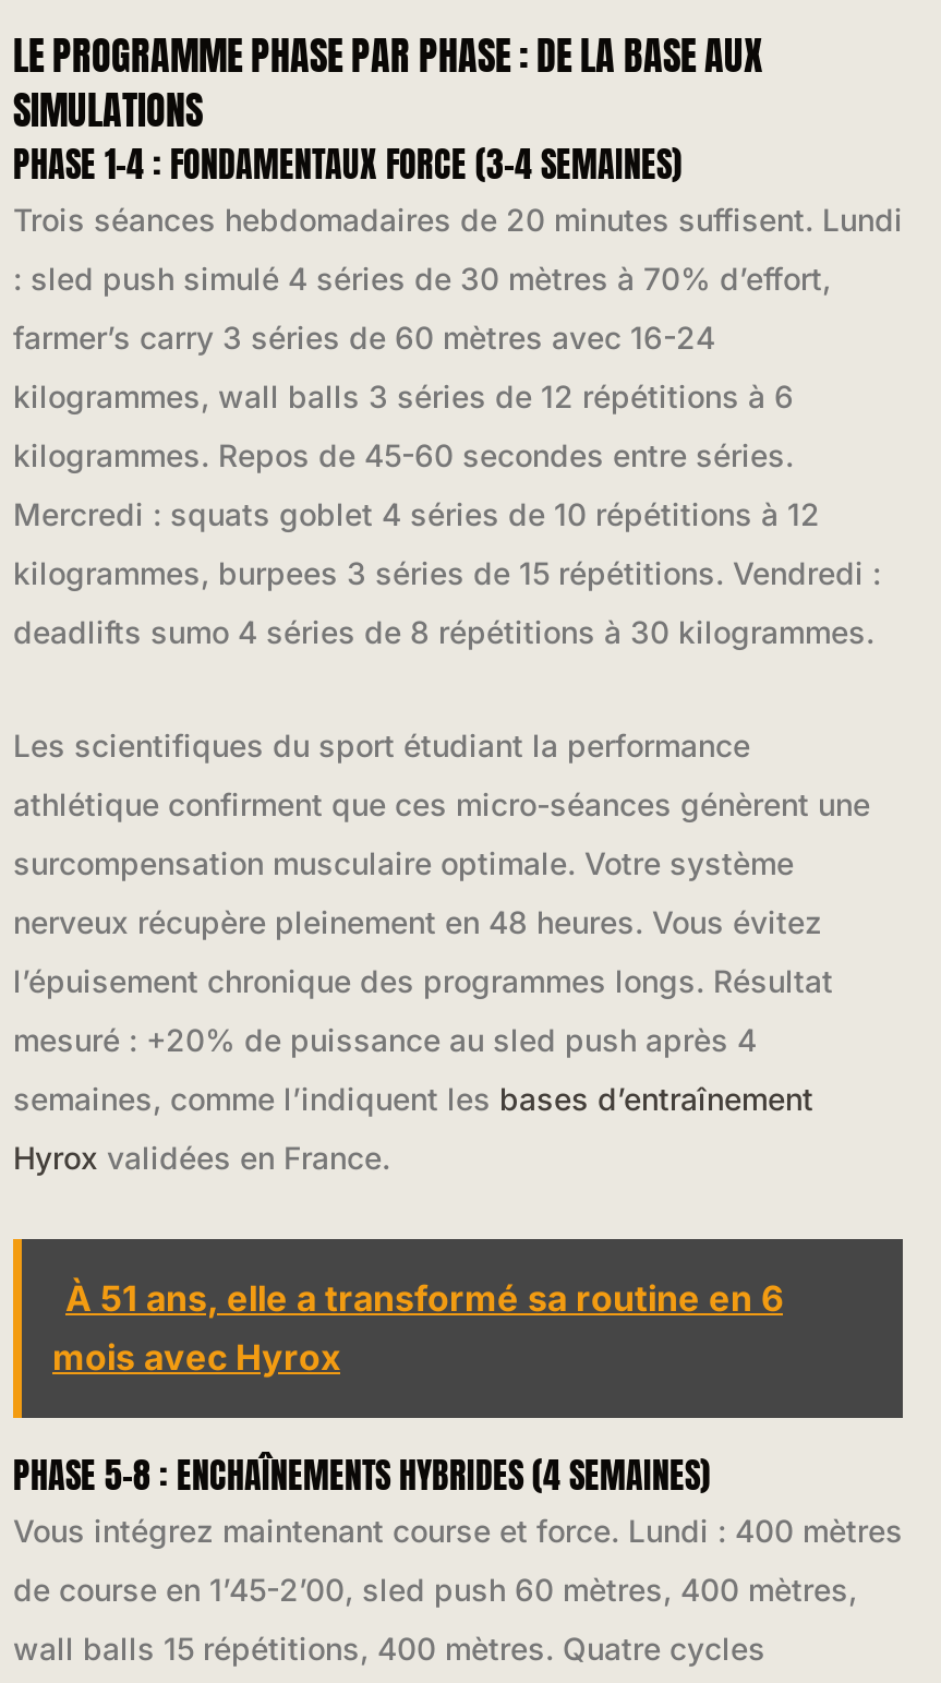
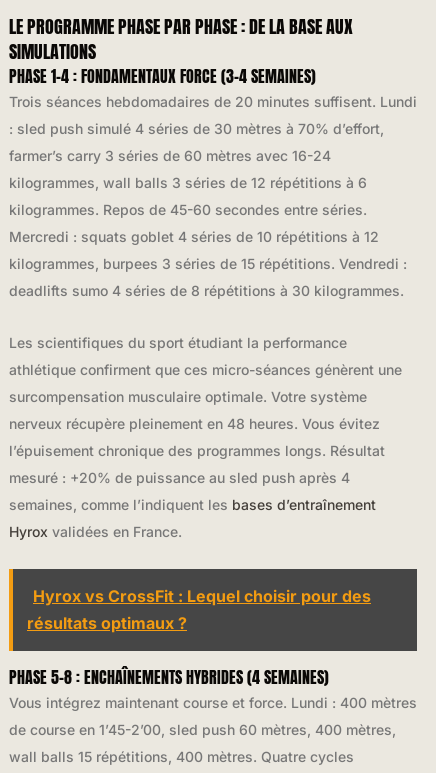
- À 51 ans, elle a transformé sa routine en 6
- mois avec Hyrox
+ Hyrox vs CrossFit : Lequel choisir pour des
+ résultats optimaux ?
